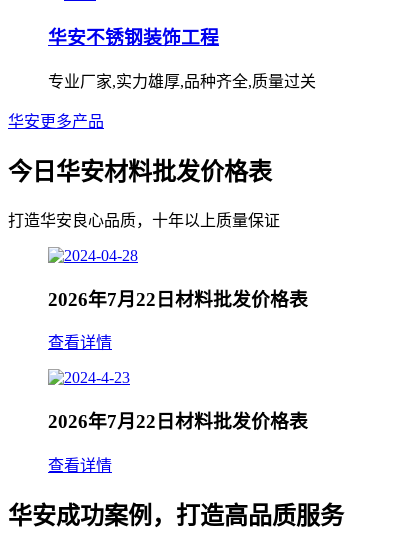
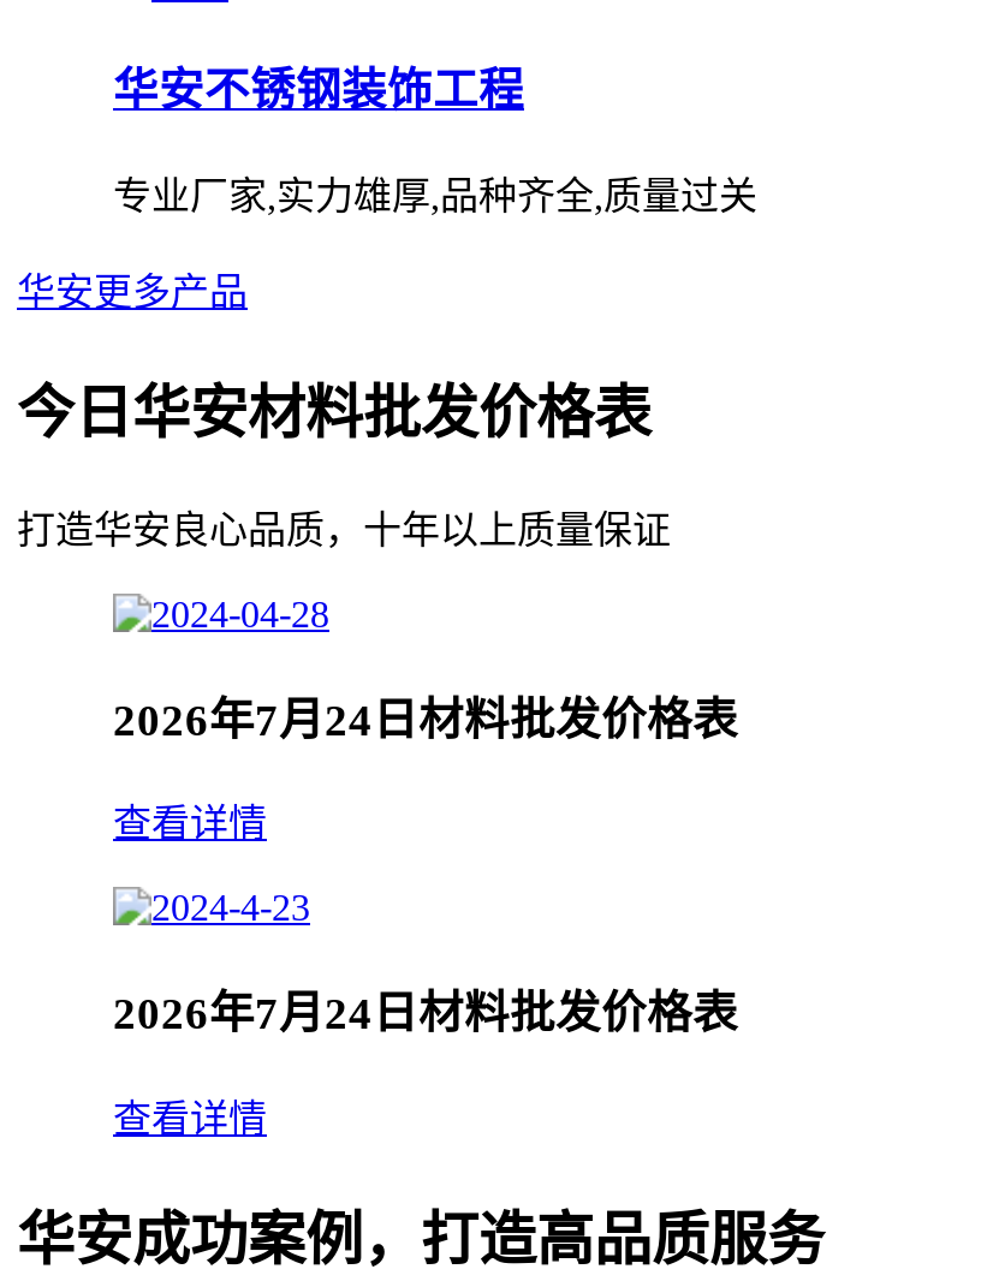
- 2026年7月22日材料批发价格表
+ 2026年7月24日材料批发价格表

- 2026年7月22日材料批发价格表
+ 2026年7月24日材料批发价格表
